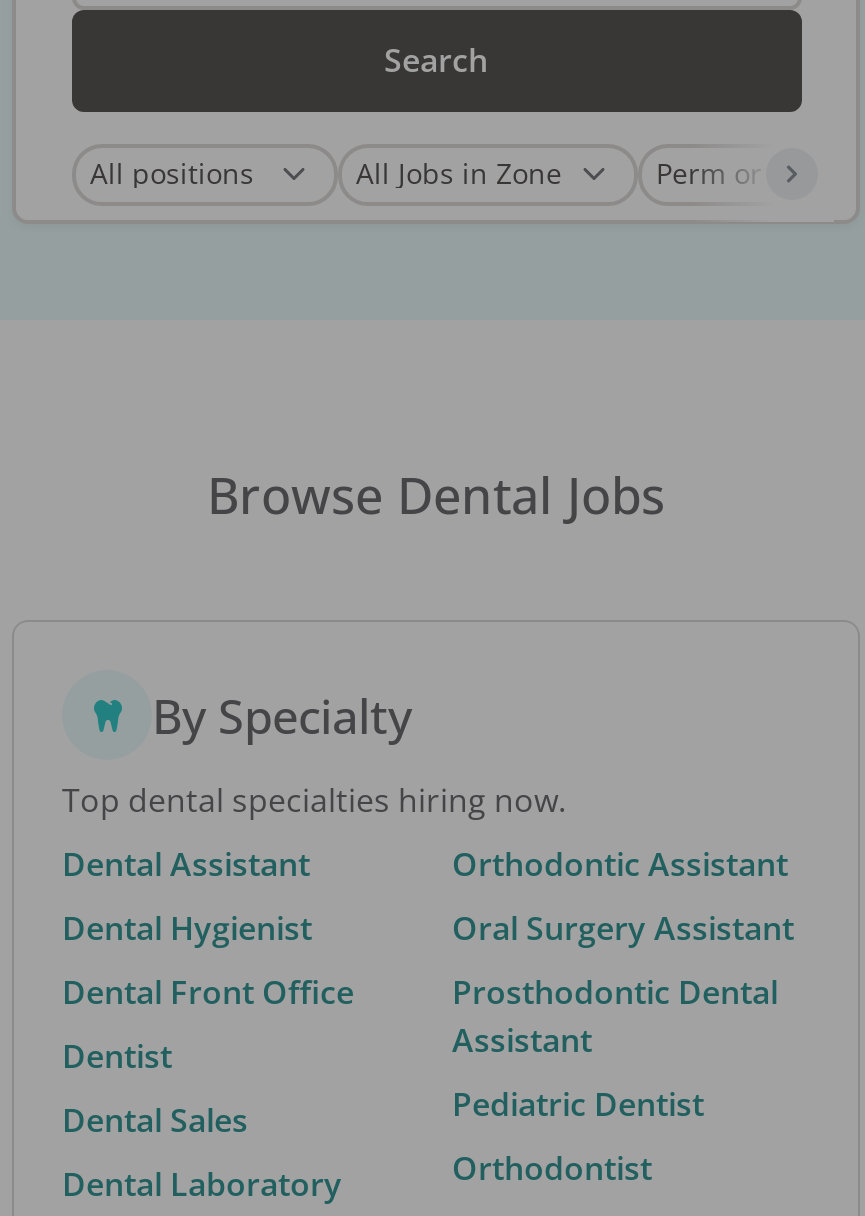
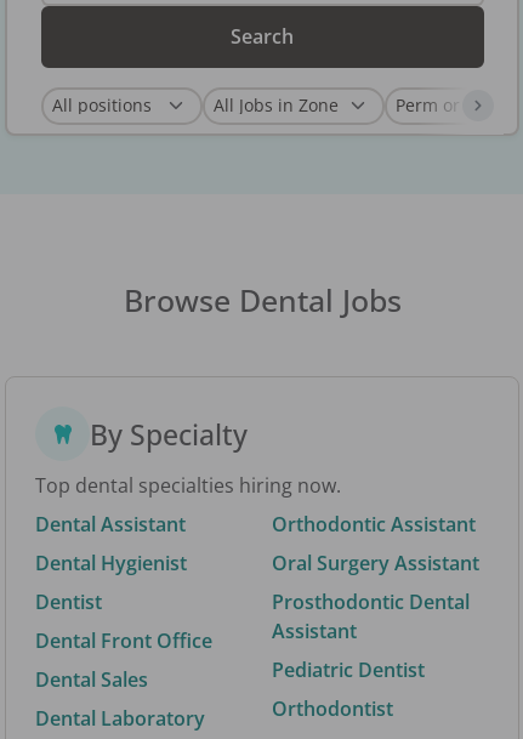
moved down: Dental Front Office

moved up: Dentist
